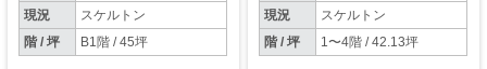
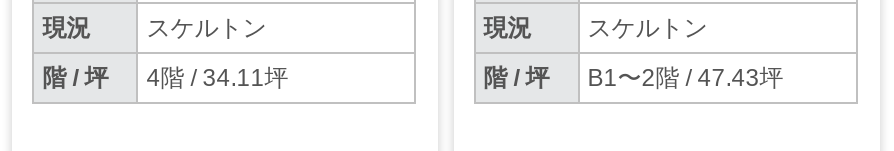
- 階 / 坪 B1階 / 45坪
+ 階 / 坪 4階 / 34.11坪

- 階 / 坪 1〜4階 / 42.13坪
+ 階 / 坪 B1〜2階 / 47.43坪
